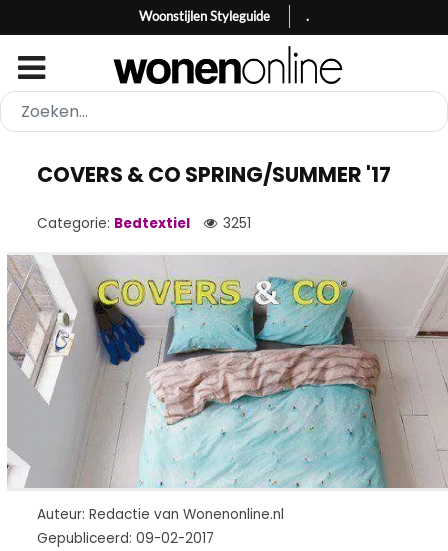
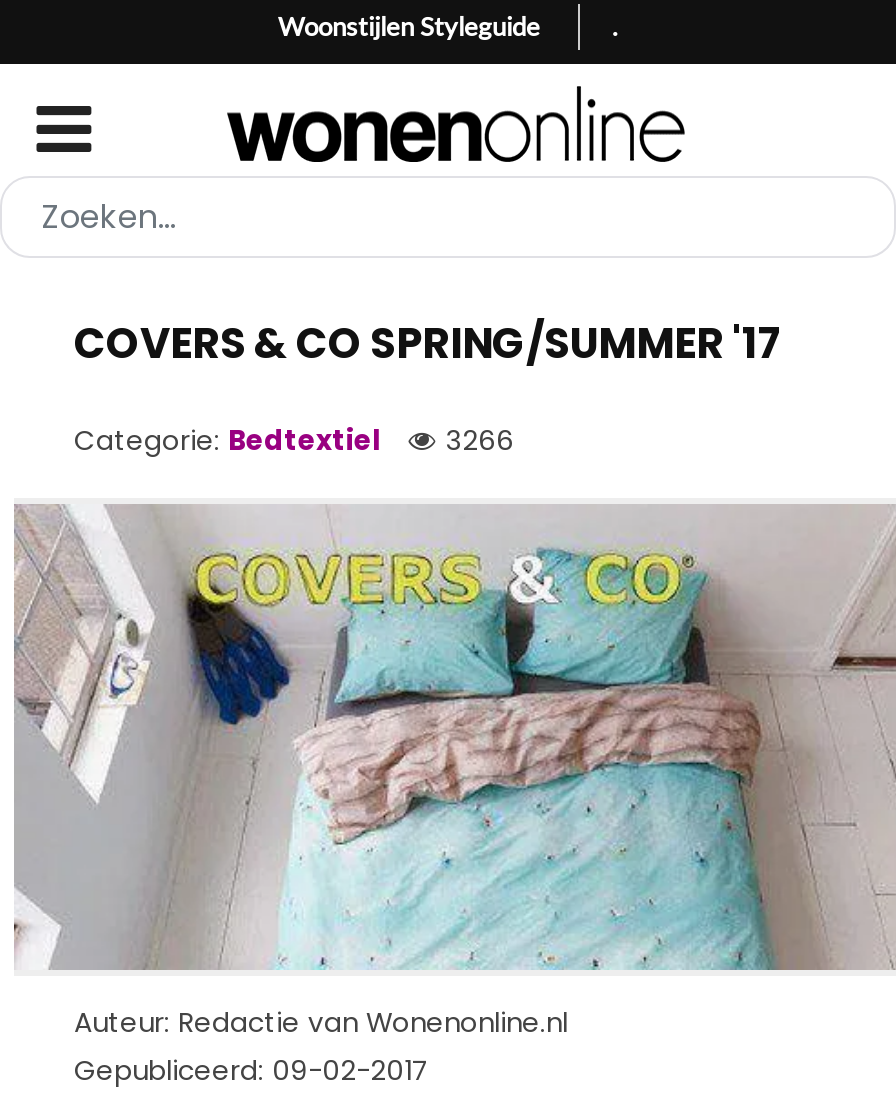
- Categorie: Bedtextiel 3251
+ Categorie: Bedtextiel 3266
